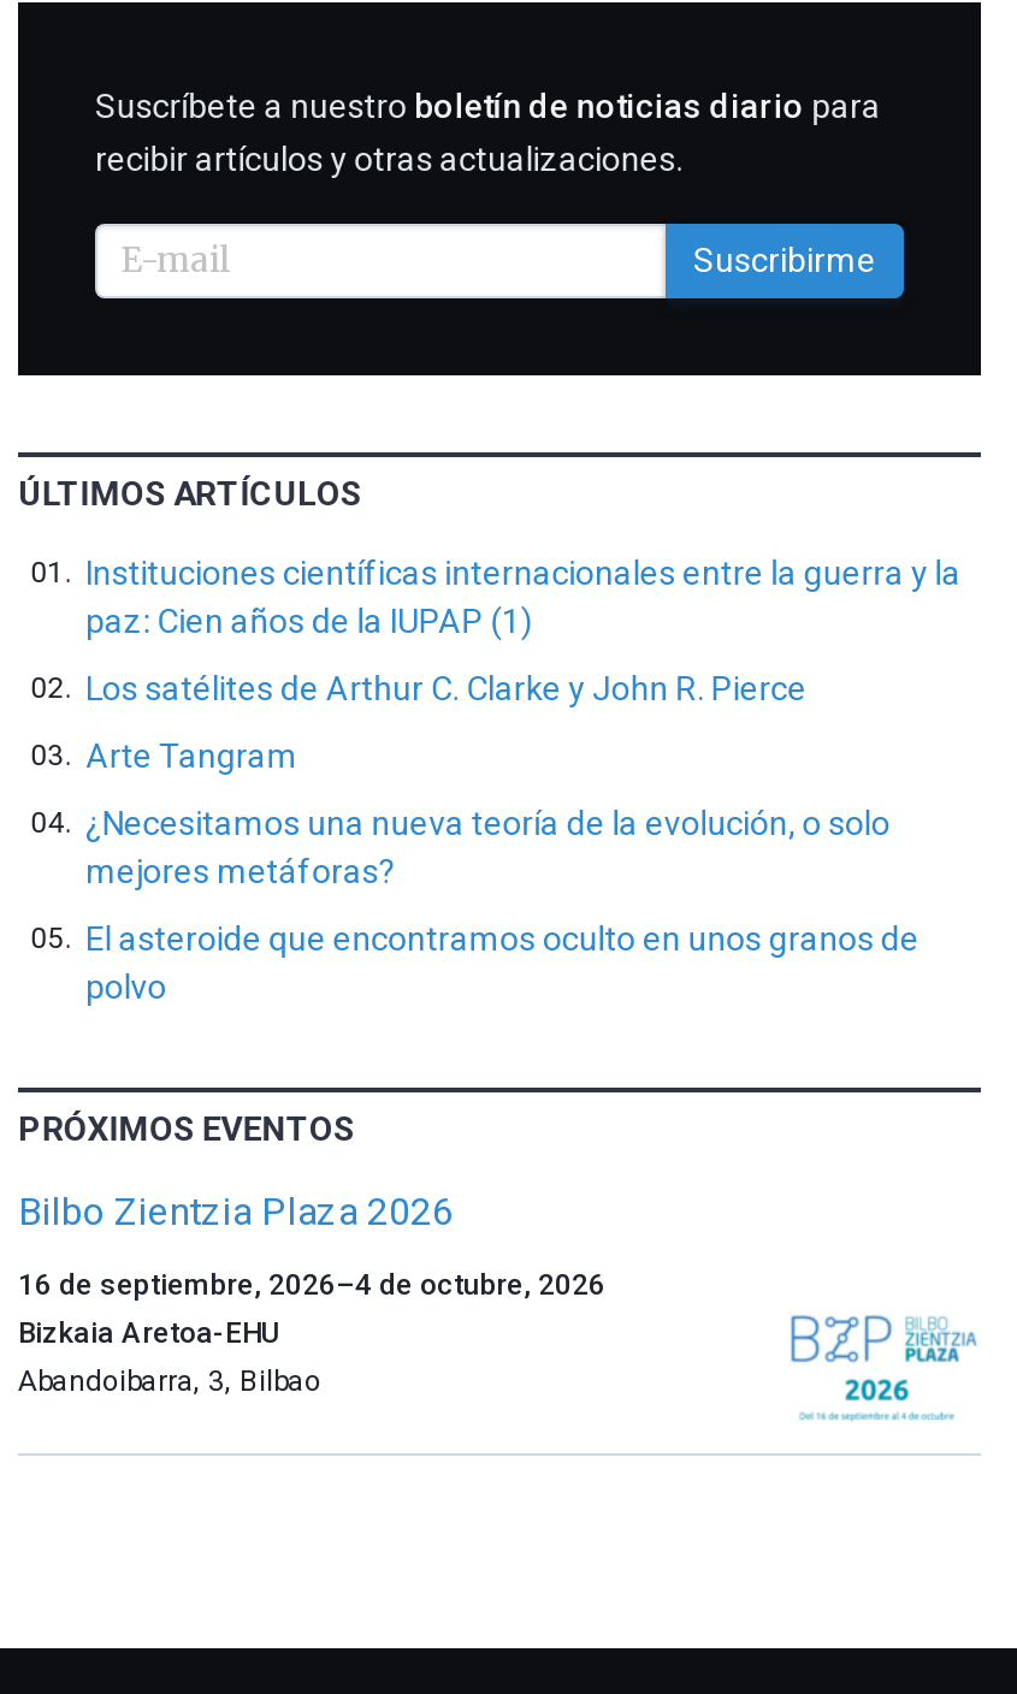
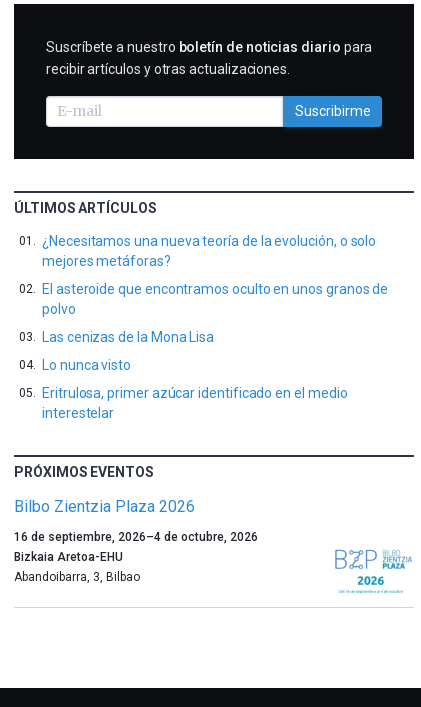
- Instituciones científicas internacionales entre la guerra y la
- paz: Cien años de la IUPAP (1)
- Los satélites de Arthur C. Clarke y John R. Pierce
- Arte Tangram

moved up: ¿Necesitamos una nueva teoría de la evolución, o solo | mejores metáforas? | El asteroide que encontramos oculto en unos granos de | polvo

+ Las cenizas de la Mona Lisa
+ Lo nunca visto
+ Eritrulosa, primer azúcar identificado en el medio
+ interestelar
